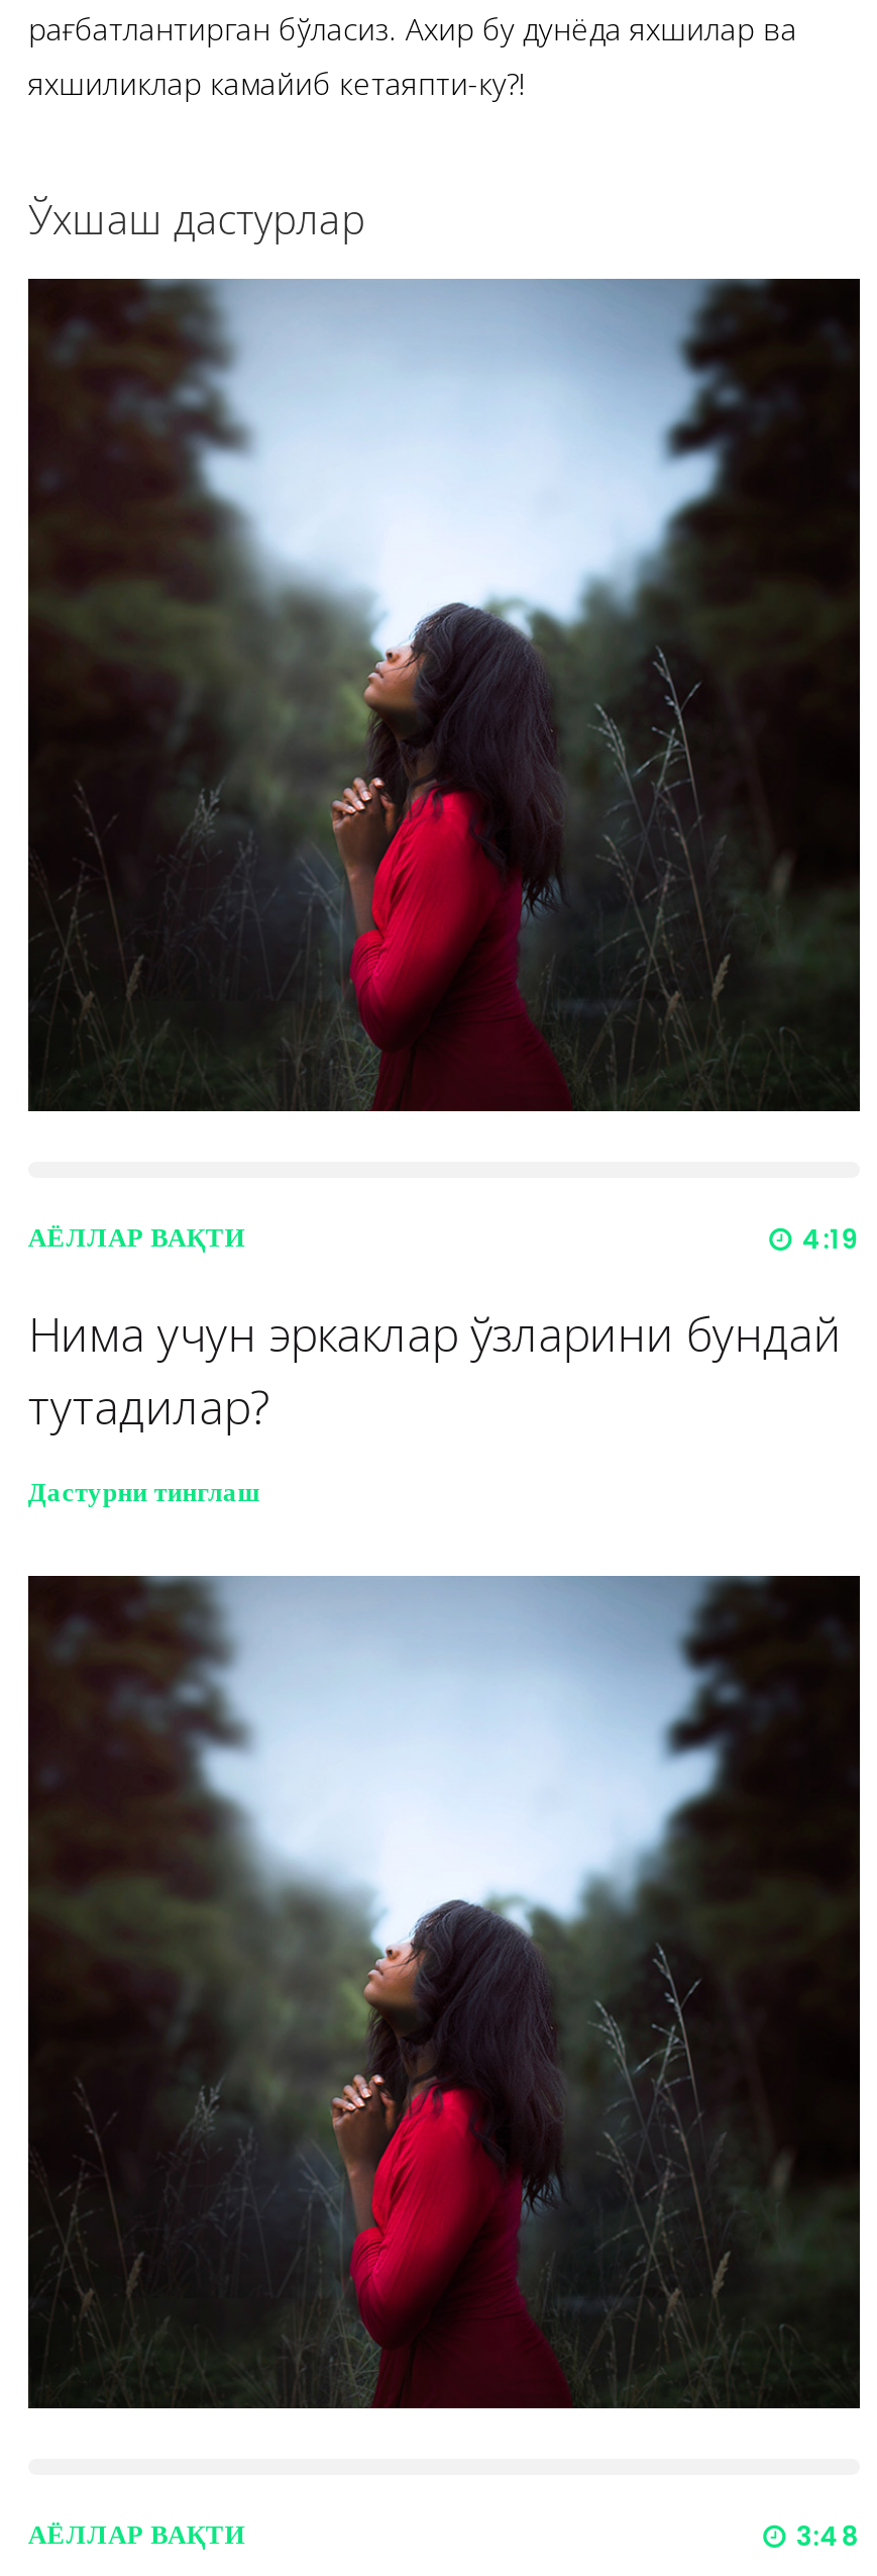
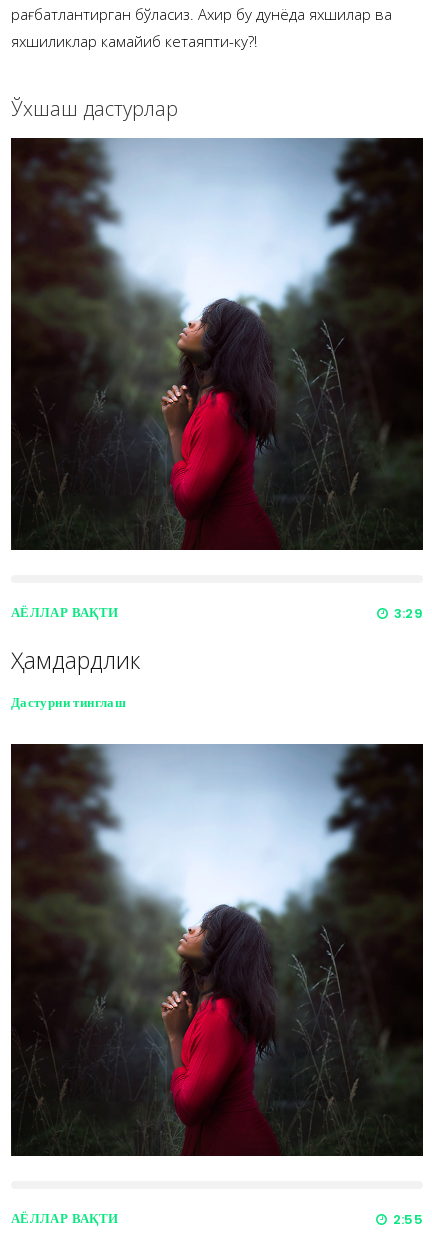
- 4:19
+ 3:29

- Нима учун эркаклар ўзларини бундай
- тутадилар?
+ Ҳамдардлик

- 3:48
+ 2:55
